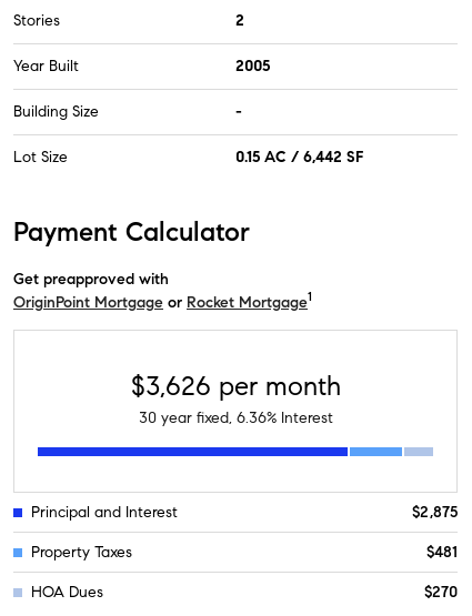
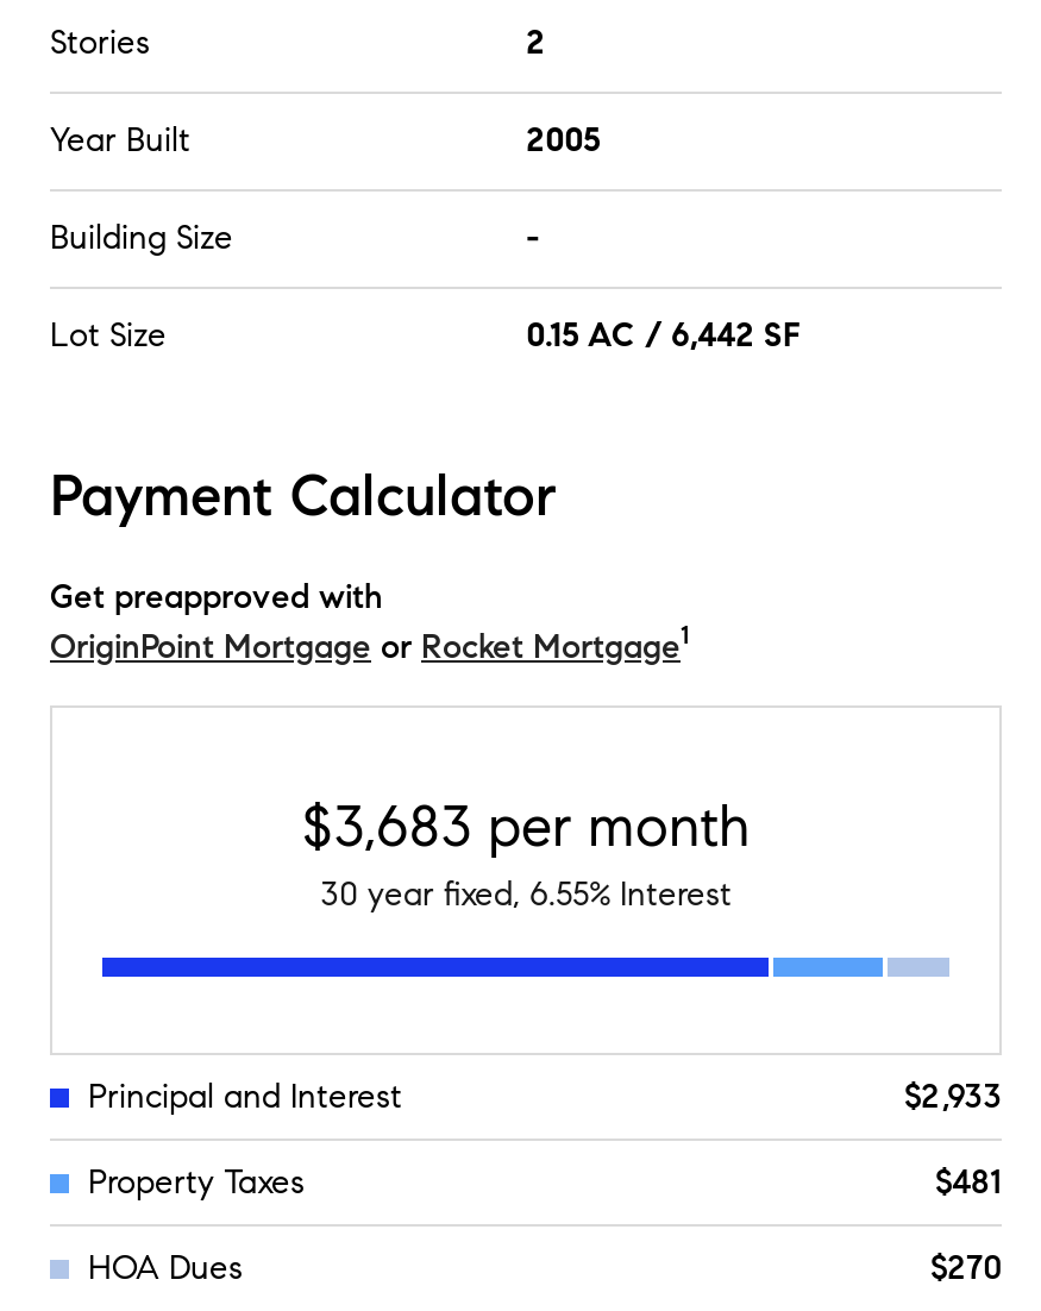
- $3,626 per month
+ $3,683 per month

- 30 year fixed, 6.36% Interest
+ 30 year fixed, 6.55% Interest

- $2,875
+ $2,933
